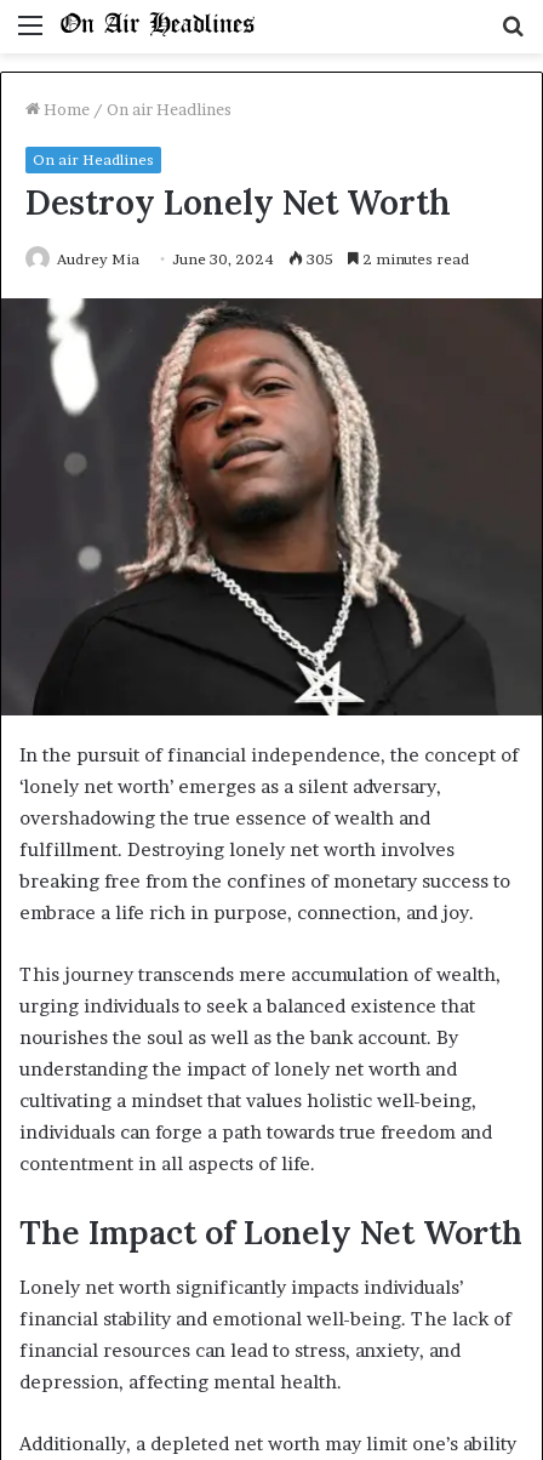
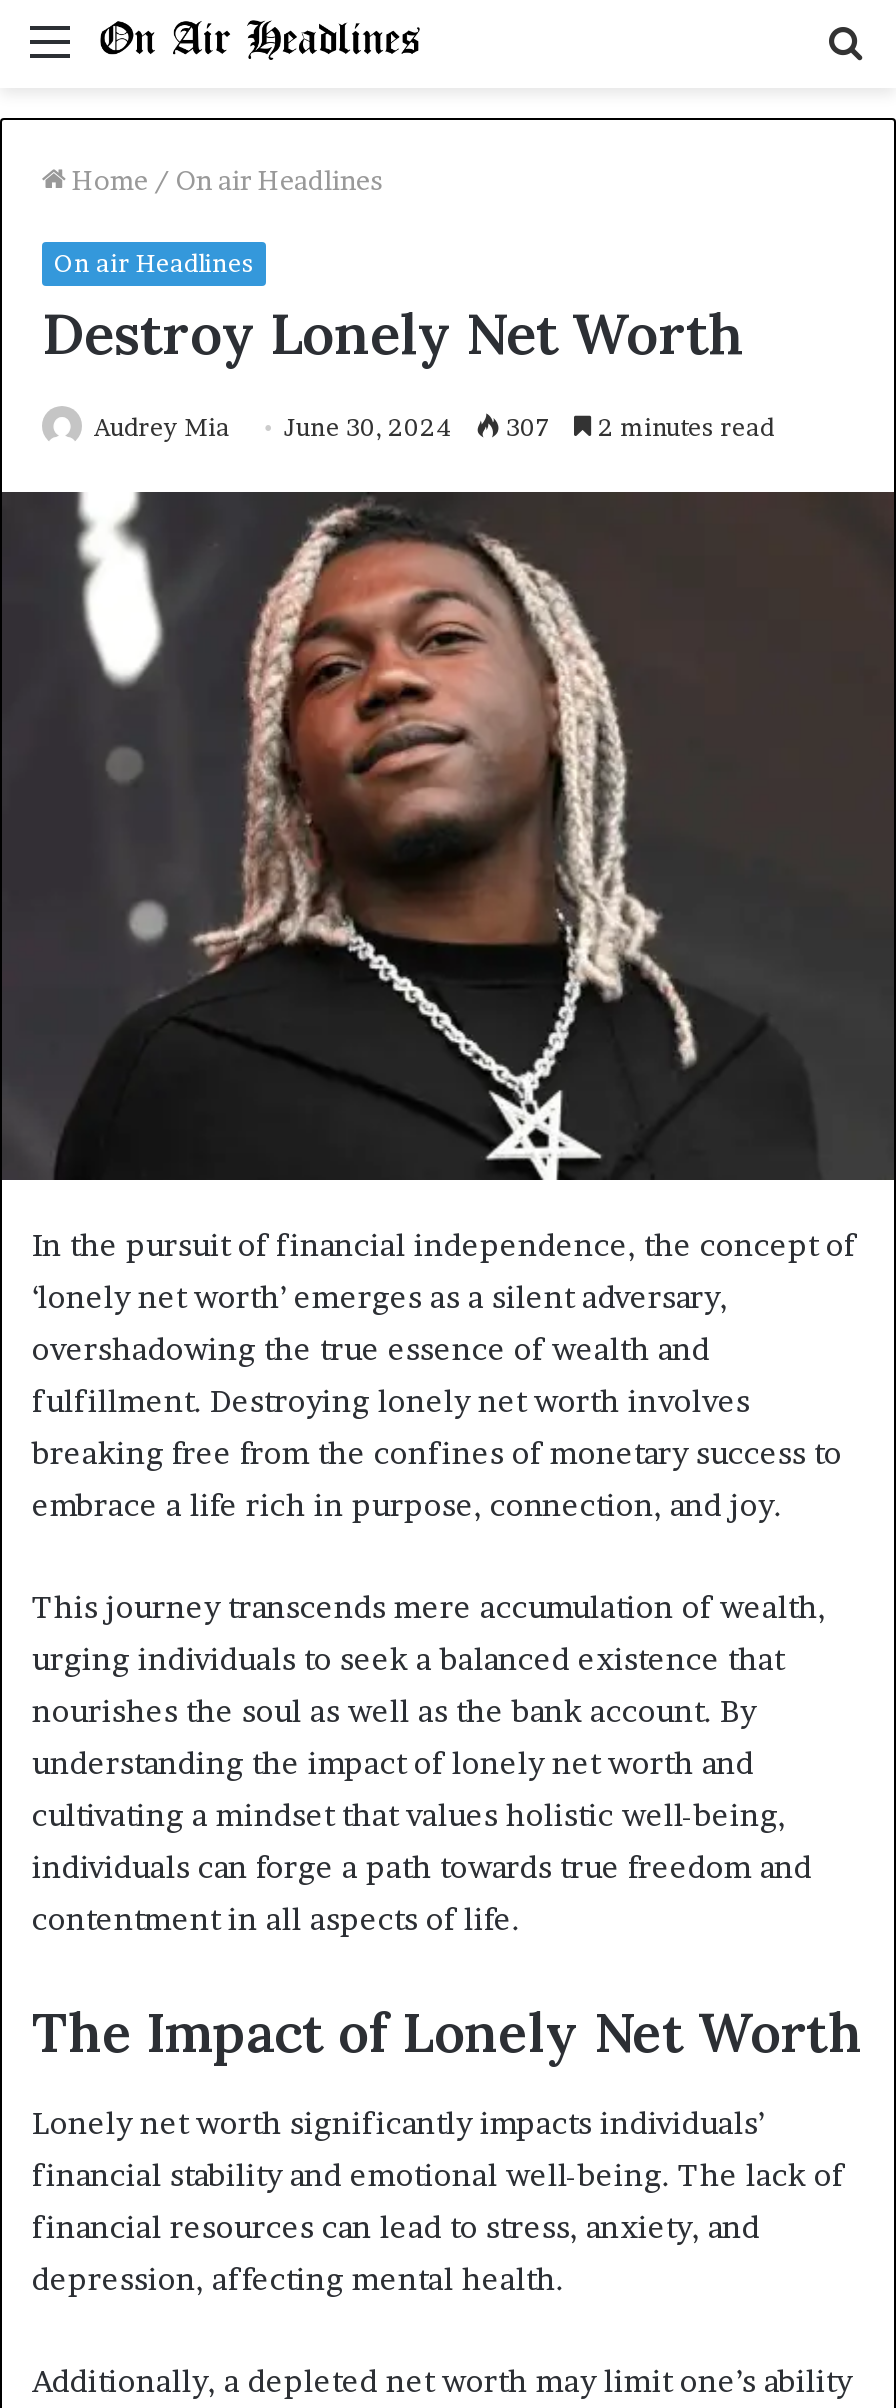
- Audrey Mia June 30, 2024 305 2 minutes read
+ Audrey Mia June 30, 2024 307 2 minutes read
